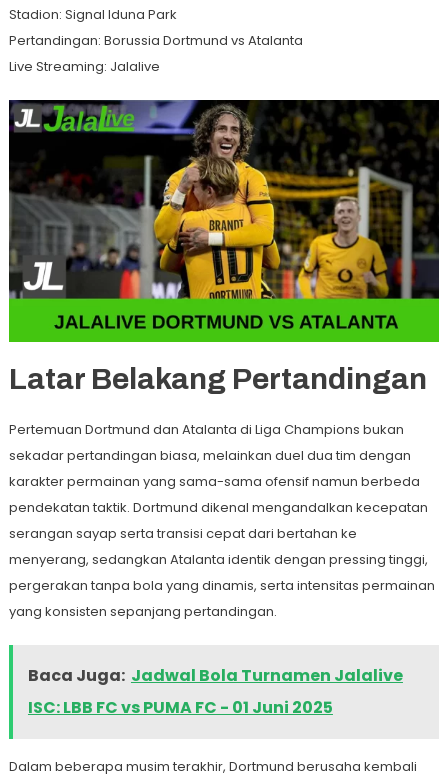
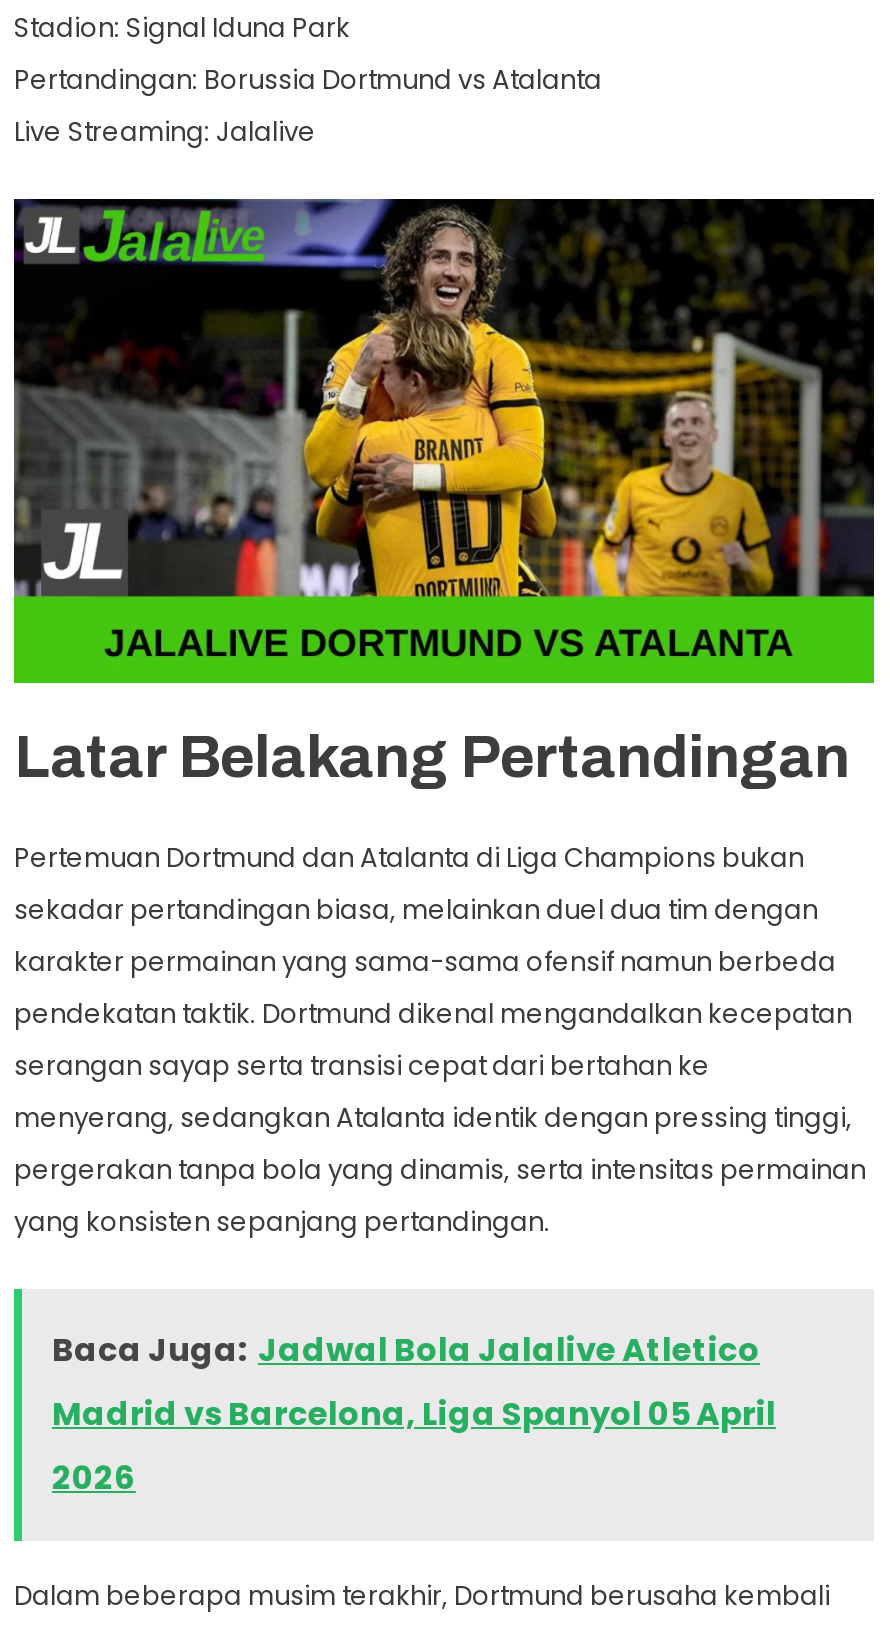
- Baca Juga: Jadwal Bola Turnamen Jalalive
- ISC: LBB FC vs PUMA FC - 01 Juni 2025
+ Baca Juga: Jadwal Bola Jalalive Atletico
+ Madrid vs Barcelona, Liga Spanyol 05 April
+ 2026
